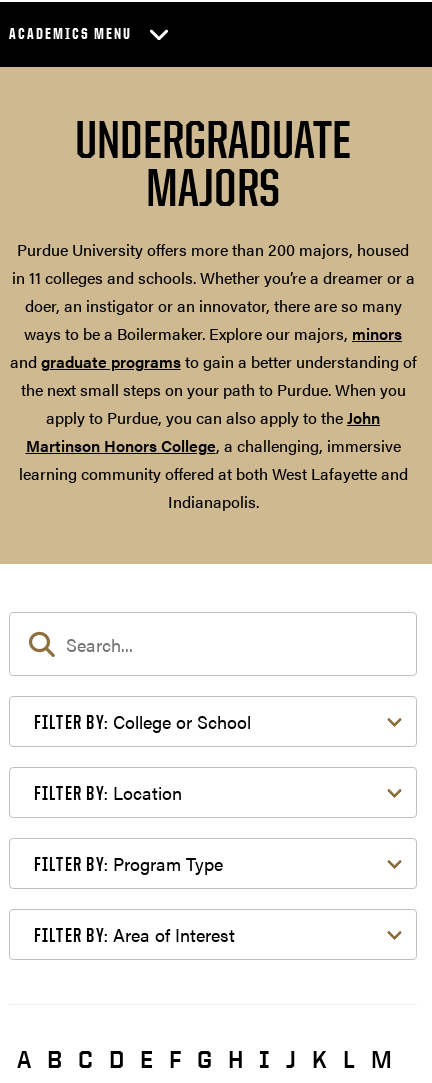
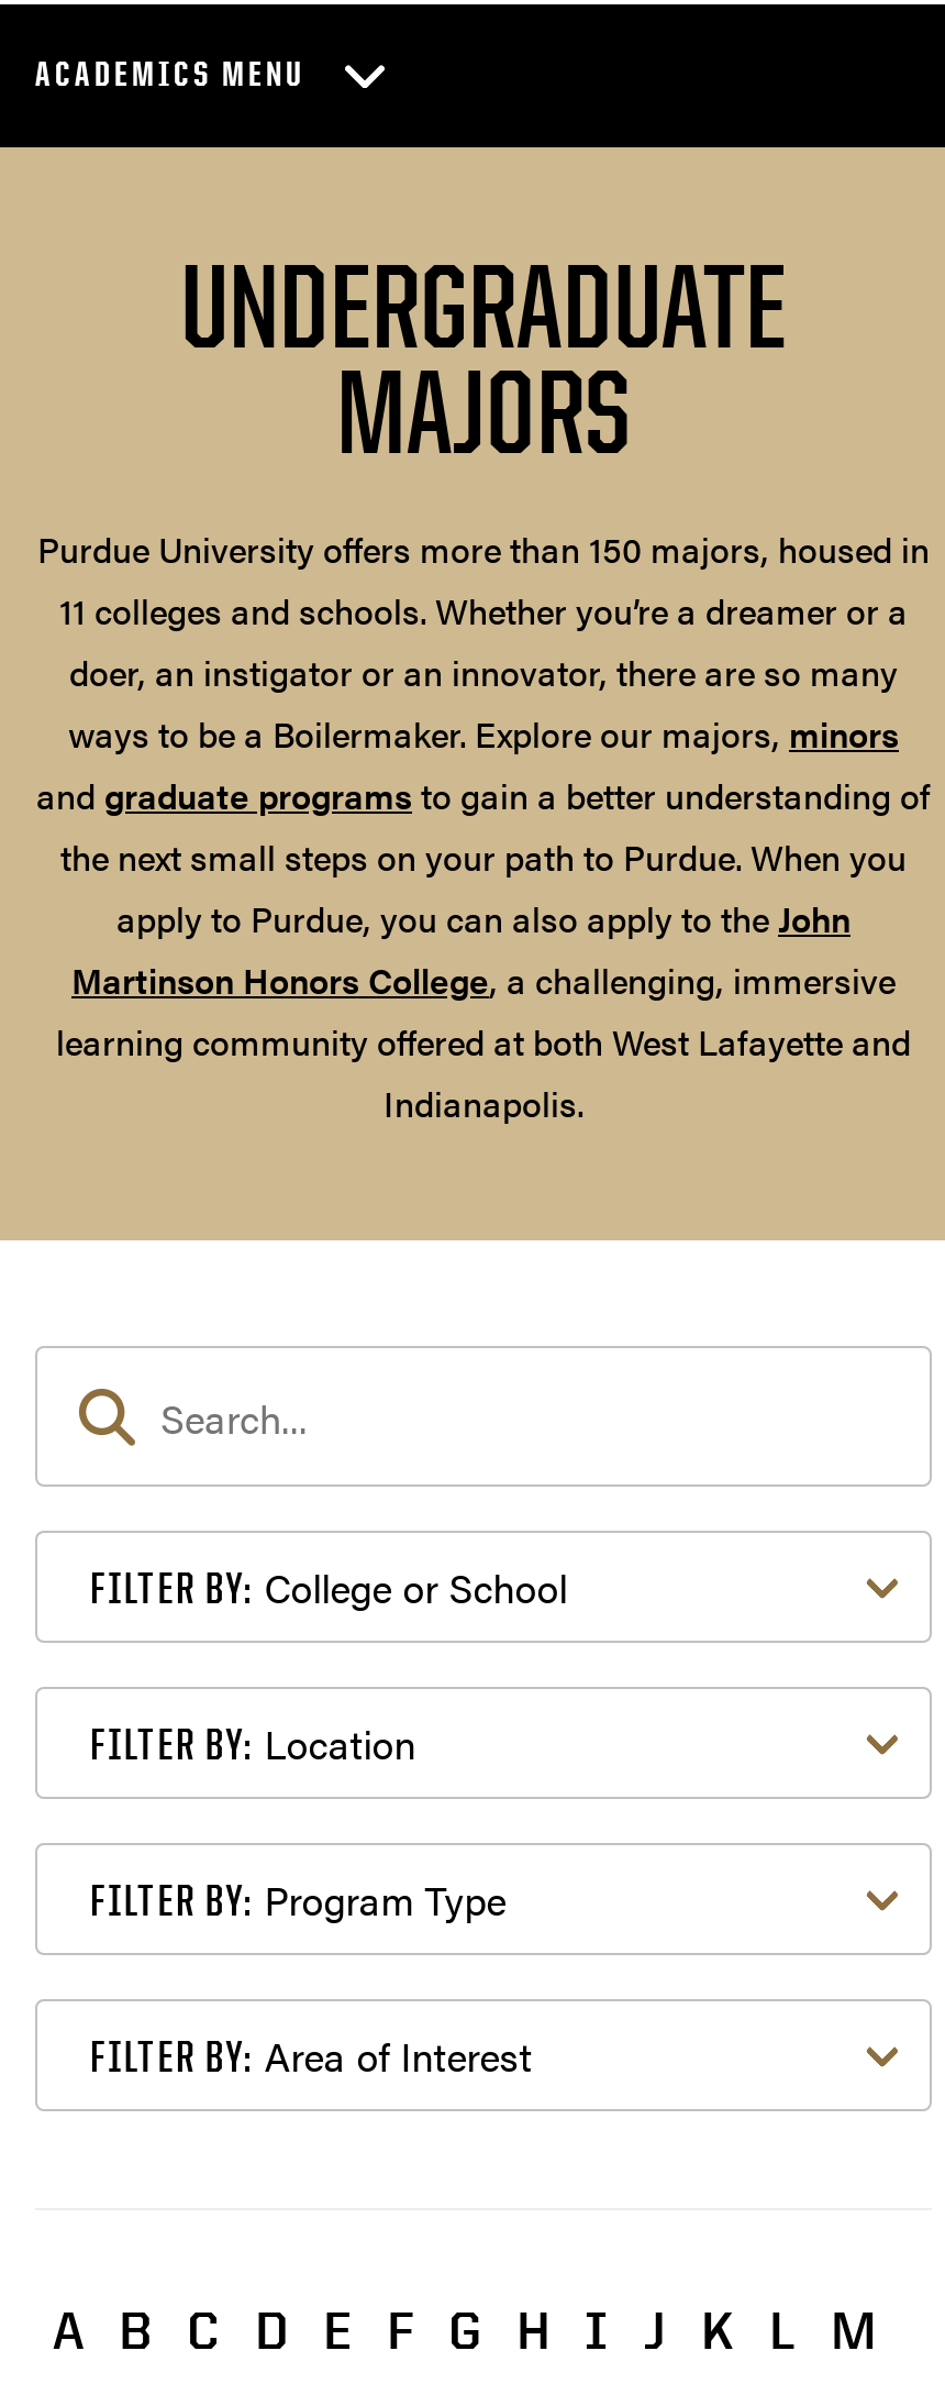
- Purdue University offers more than 200 majors, housed
- in 11 colleges and schools. Whether you’re a dreamer or a
+ Purdue University offers more than 150 majors, housed in
+ 11 colleges and schools. Whether you’re a dreamer or a
